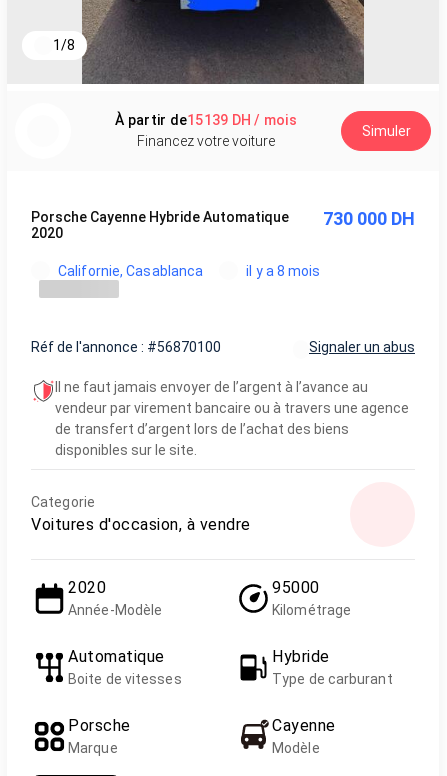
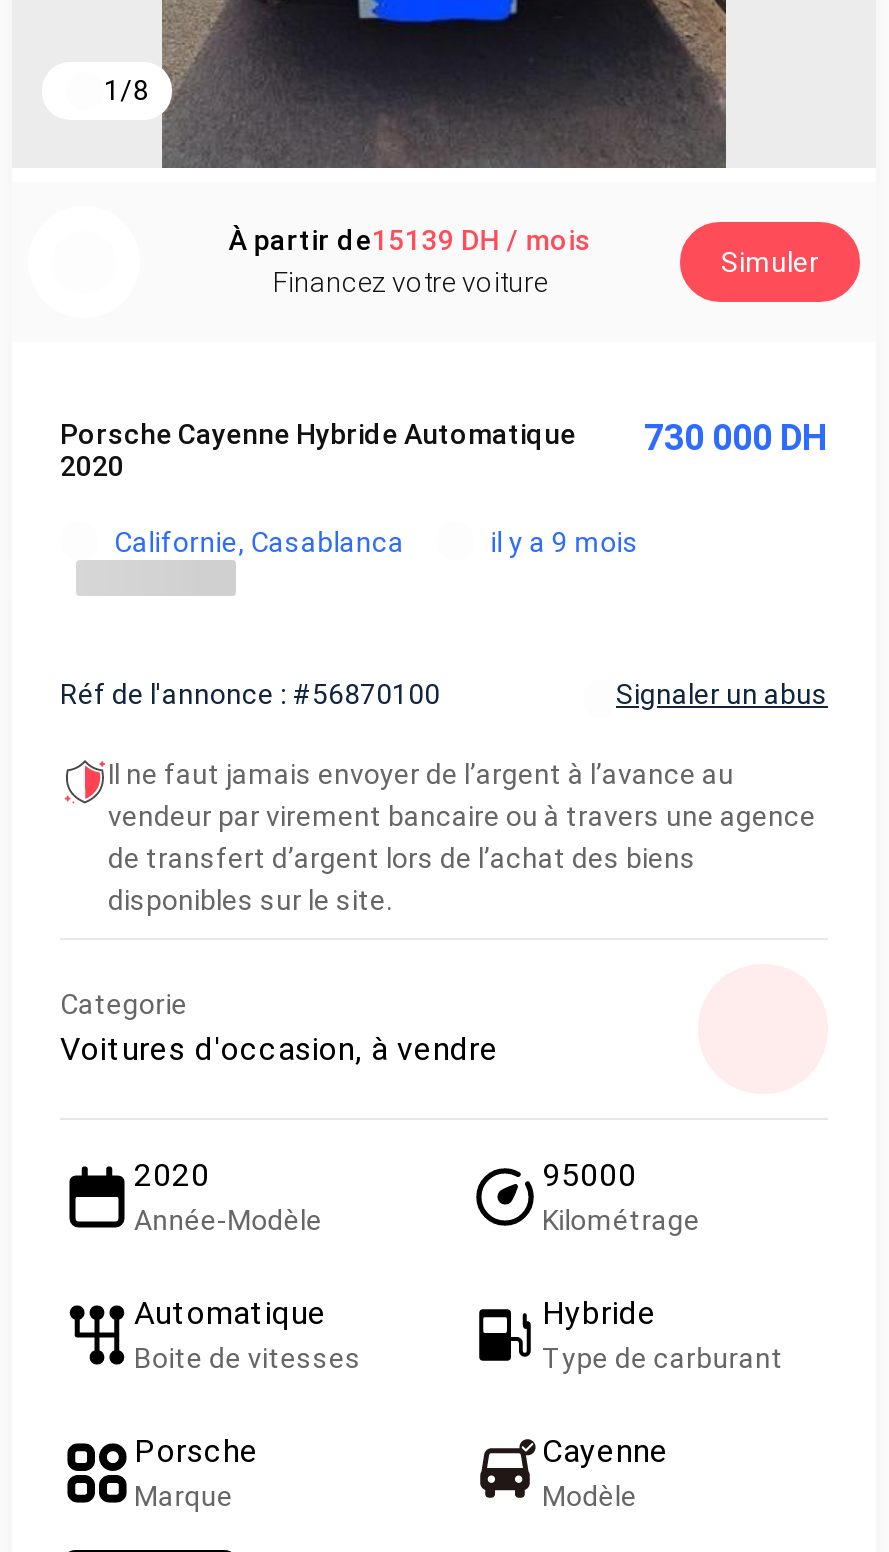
- il y a 8 mois
+ il y a 9 mois
